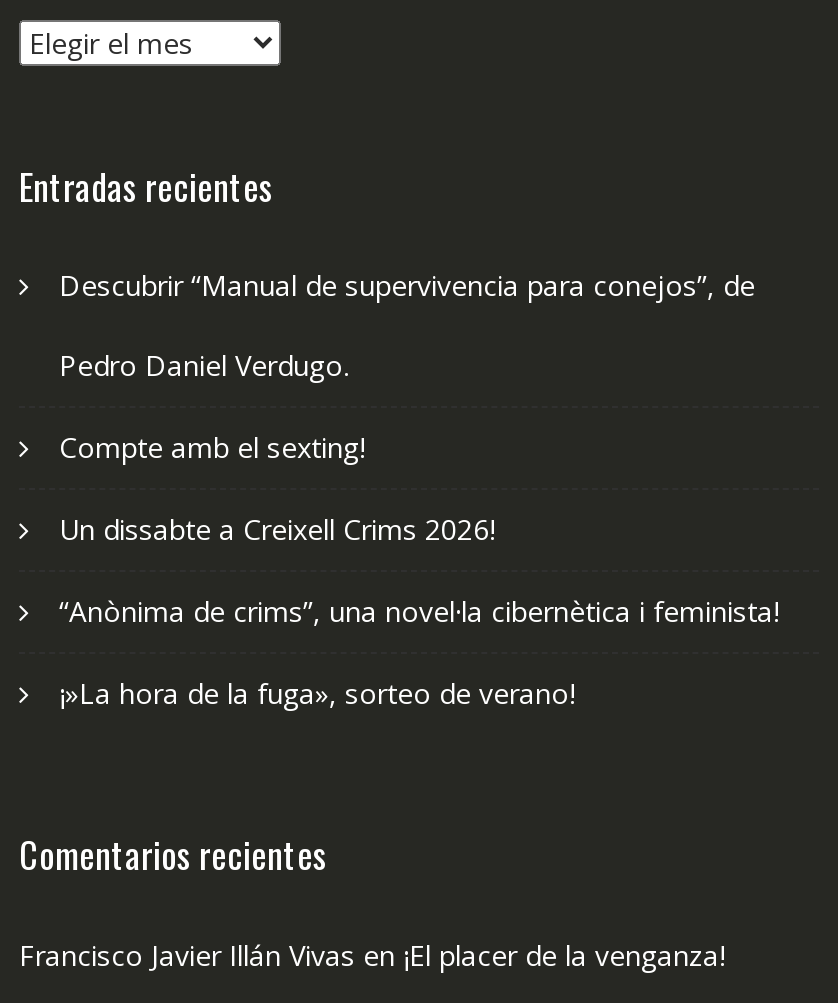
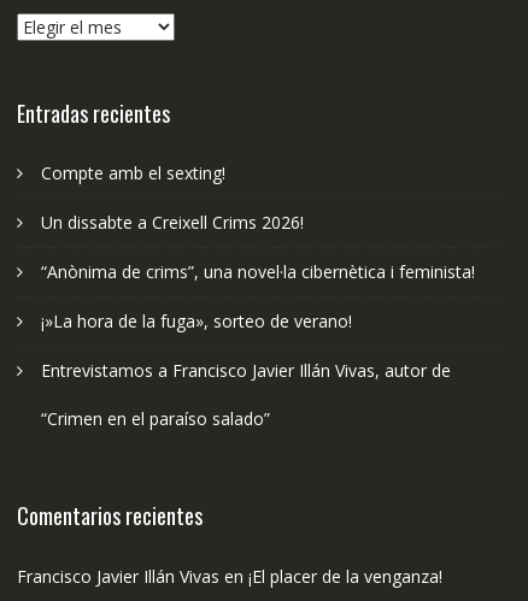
- Descubrir “Manual de supervivencia para conejos”, de
- Pedro Daniel Verdugo.

moved up: Compte amb el sexting! | Un dissabte a Creixell Crims 2026! | “Anònima de crims”, una novel·la cibernètica i feminista! | ¡»La hora de la fuga», sorteo de verano!

+ Entrevistamos a Francisco Javier Illán Vivas, autor de
+ “Crimen en el paraíso salado”
